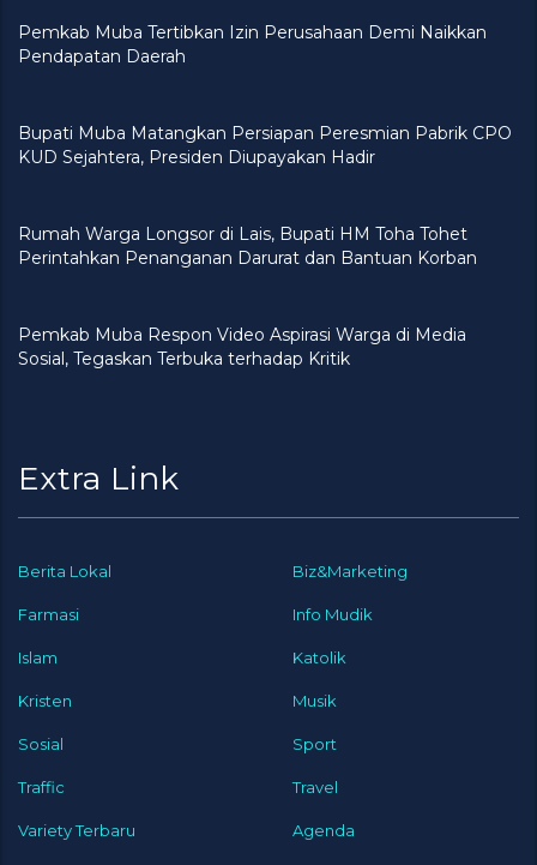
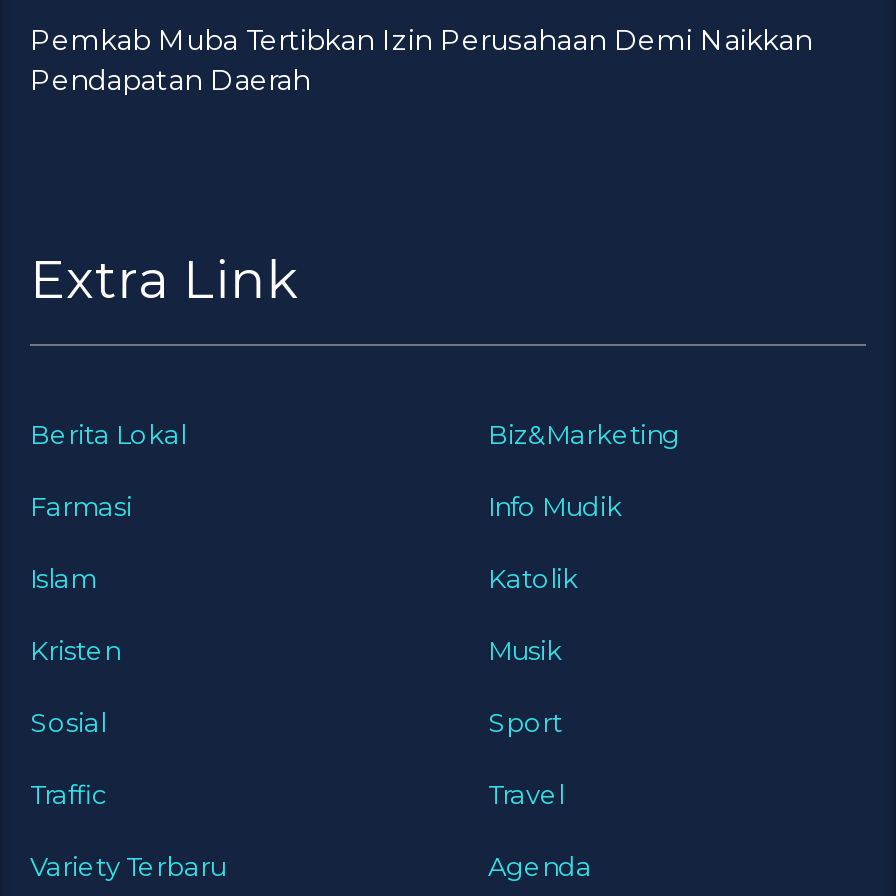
- Bupati Muba Matangkan Persiapan Peresmian Pabrik CPO
- KUD Sejahtera, Presiden Diupayakan Hadir

- Rumah Warga Longsor di Lais, Bupati HM Toha Tohet
- Perintahkan Penanganan Darurat dan Bantuan Korban

- Pemkab Muba Respon Video Aspirasi Warga di Media
- Sosial, Tegaskan Terbuka terhadap Kritik
